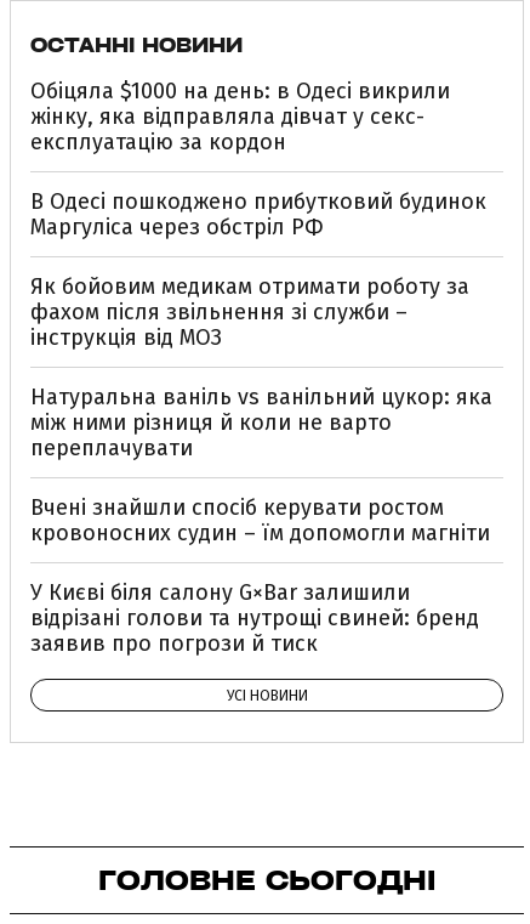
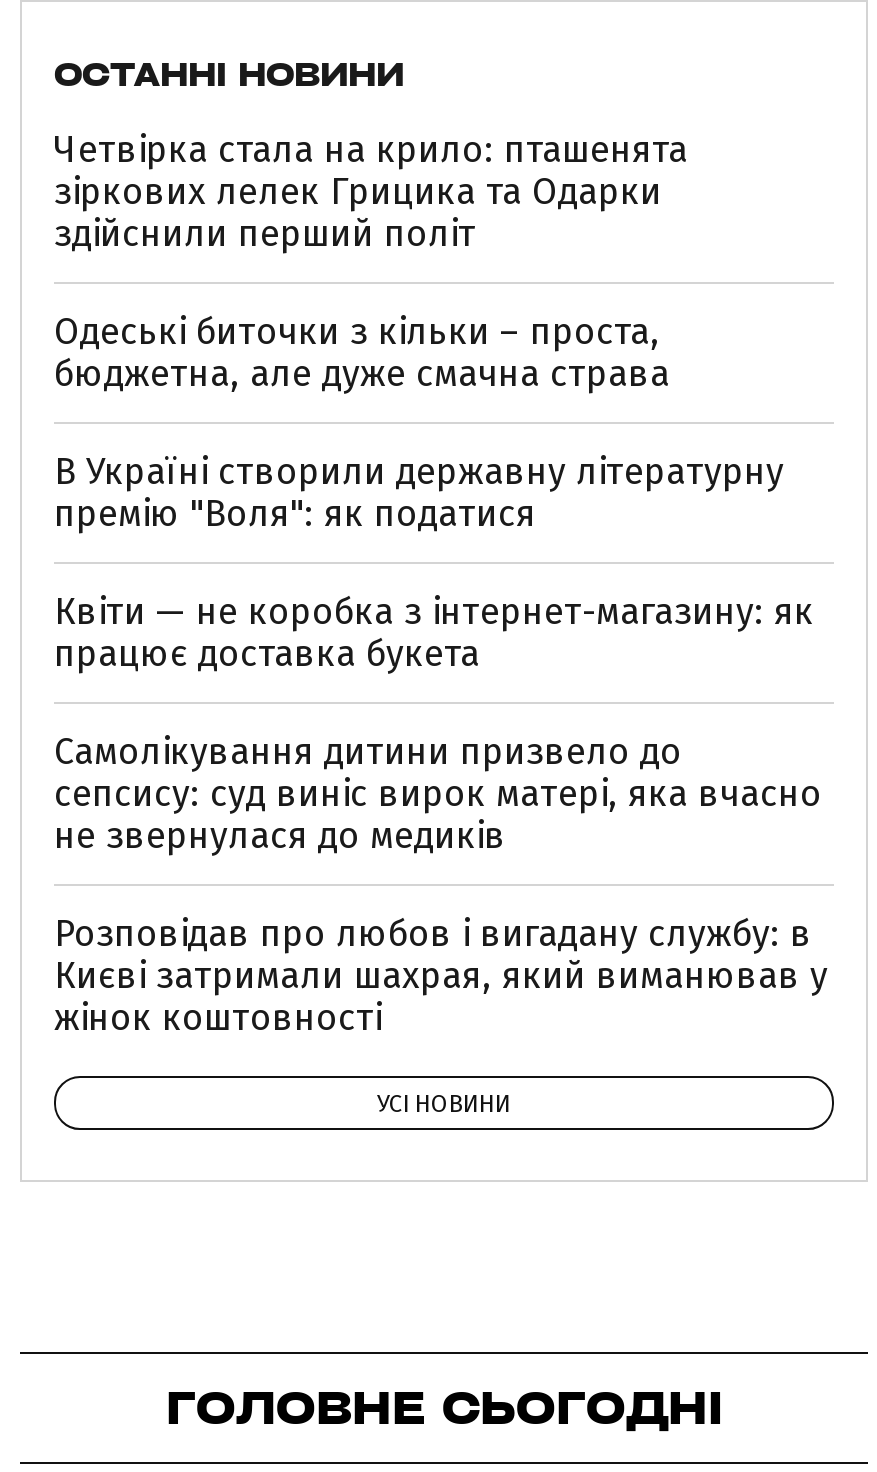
- Обіцяла $1000 на день: в Одесі викрили
- жінку, яка відправляла дівчат у секс-
- експлуатацію за кордон
+ Четвірка стала на крило: пташенята
+ зіркових лелек Грицика та Одарки
+ здійснили перший політ

- В Одесі пошкоджено прибутковий будинок
- Маргуліса через обстріл РФ
+ Одеські биточки з кільки – проста,
+ бюджетна, але дуже смачна страва

- Як бойовим медикам отримати роботу за
- фахом після звільнення зі служби –
- інструкція від МОЗ
+ В Україні створили державну літературну
+ премію "Воля": як податися

- Натуральна ваніль vs ванільний цукор: яка
- між ними різниця й коли не варто
- переплачувати
+ Квіти — не коробка з інтернет-магазину: як
+ працює доставка букета

- Вчені знайшли спосіб керувати ростом
- кровоносних судин – їм допомогли магніти
+ Самолікування дитини призвело до
+ сепсису: суд виніс вирок матері, яка вчасно
+ не звернулася до медиків

- У Києві біля салону G×Bar залишили
- відрізані голови та нутрощі свиней: бренд
- заявив про погрози й тиск
+ Розповідав про любов і вигадану службу: в
+ Києві затримали шахрая, який виманював у
+ жінок коштовності
